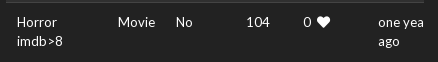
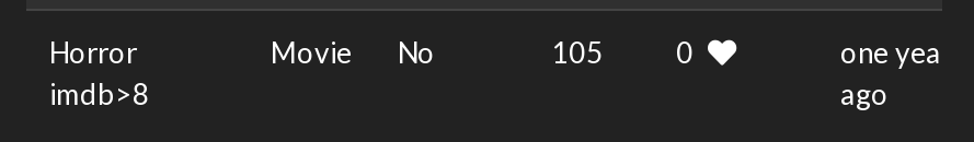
- 104
+ 105
